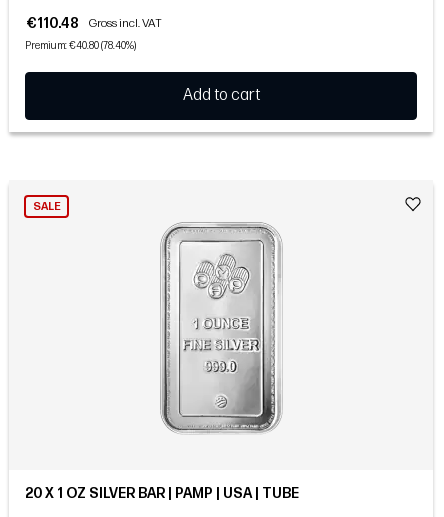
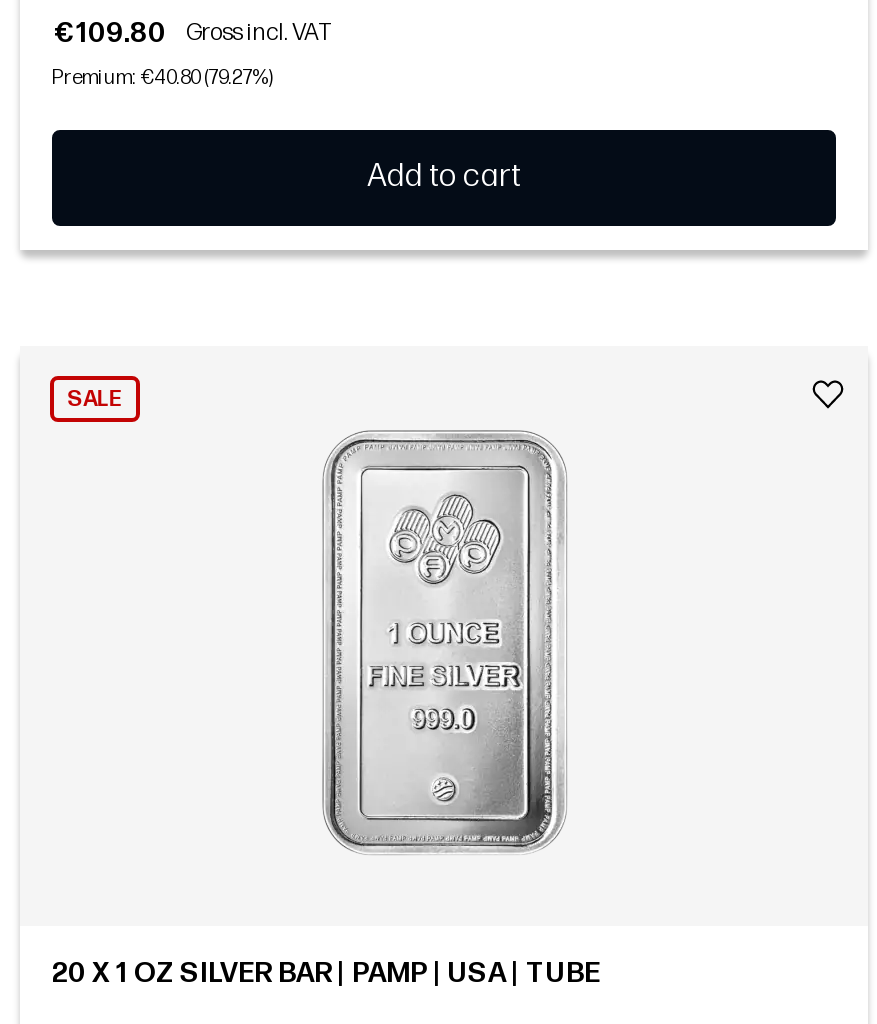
- €110.48 Gross incl. VAT
+ €109.80 Gross incl. VAT

- Premium: €40.80 (78.40%)
+ Premium: €40.80 (79.27%)
